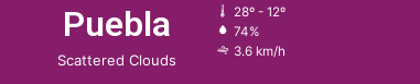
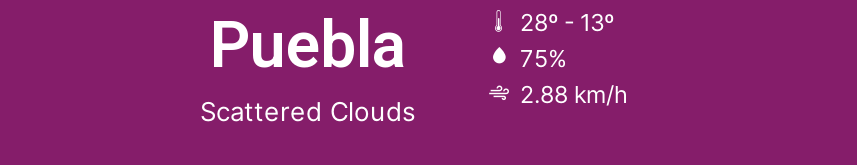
- 28º - 12º
+ 28º - 13º

- 74%
+ 75%

- 3.6 km/h
+ 2.88 km/h
